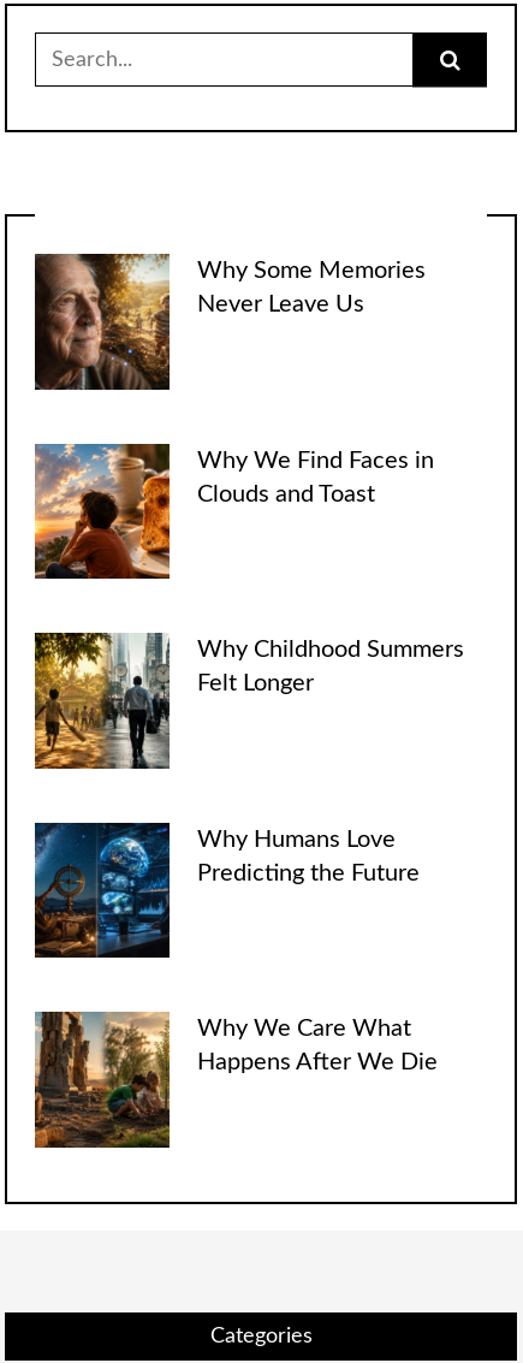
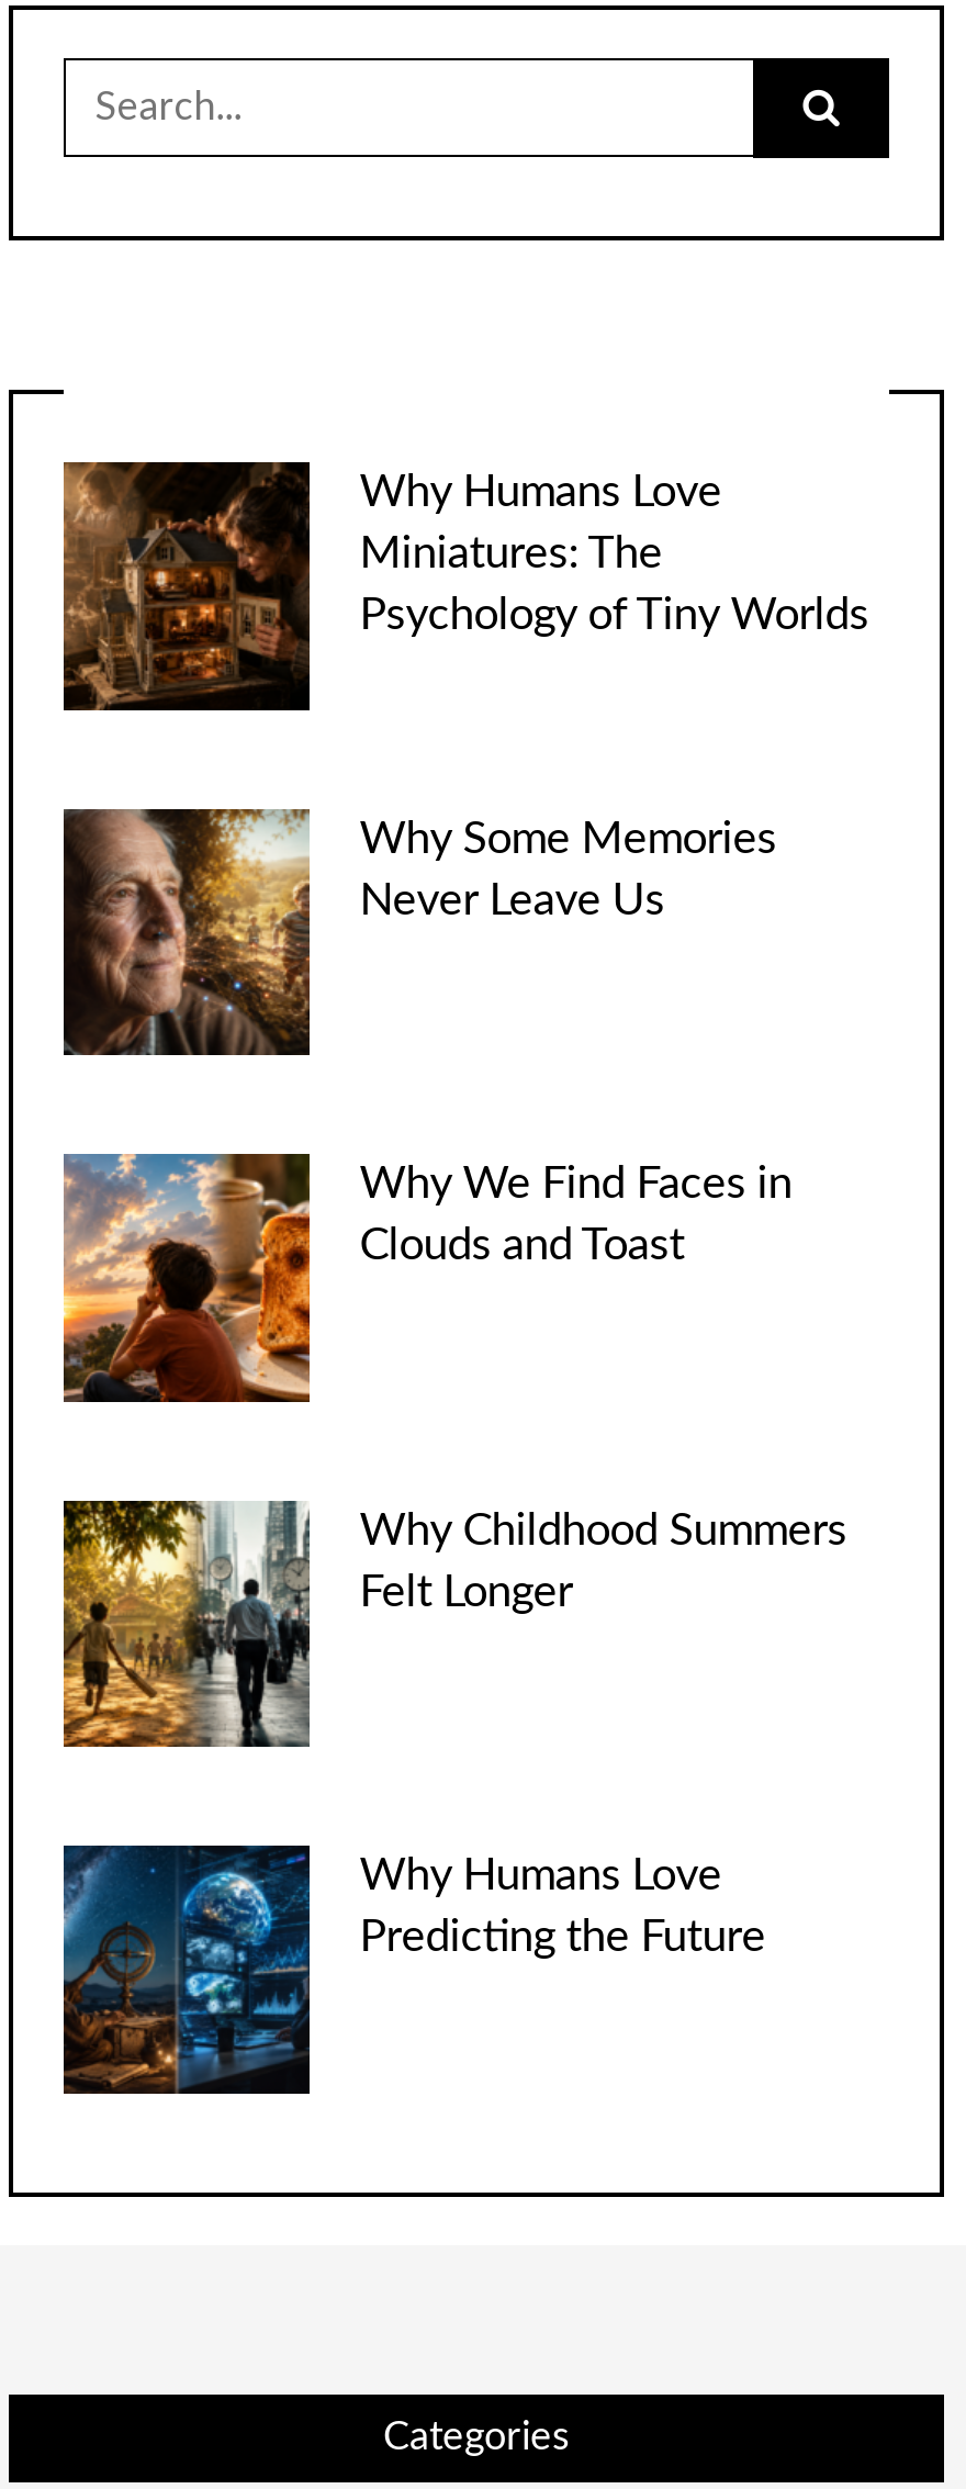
+ [image]
+ Why Humans Love
+ Miniatures: The
+ Psychology of Tiny Worlds

moved down: [image] | Why Some Memories | Never Leave Us | ... | Why Humans Love | Predicting the Future

moved down: [image]

- [image]
- Why We Care What
- Happens After We Die
